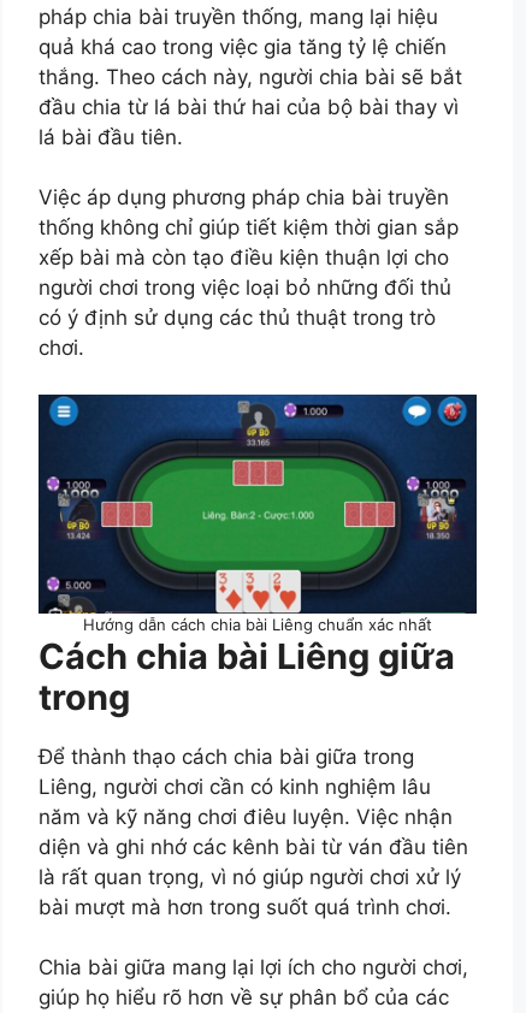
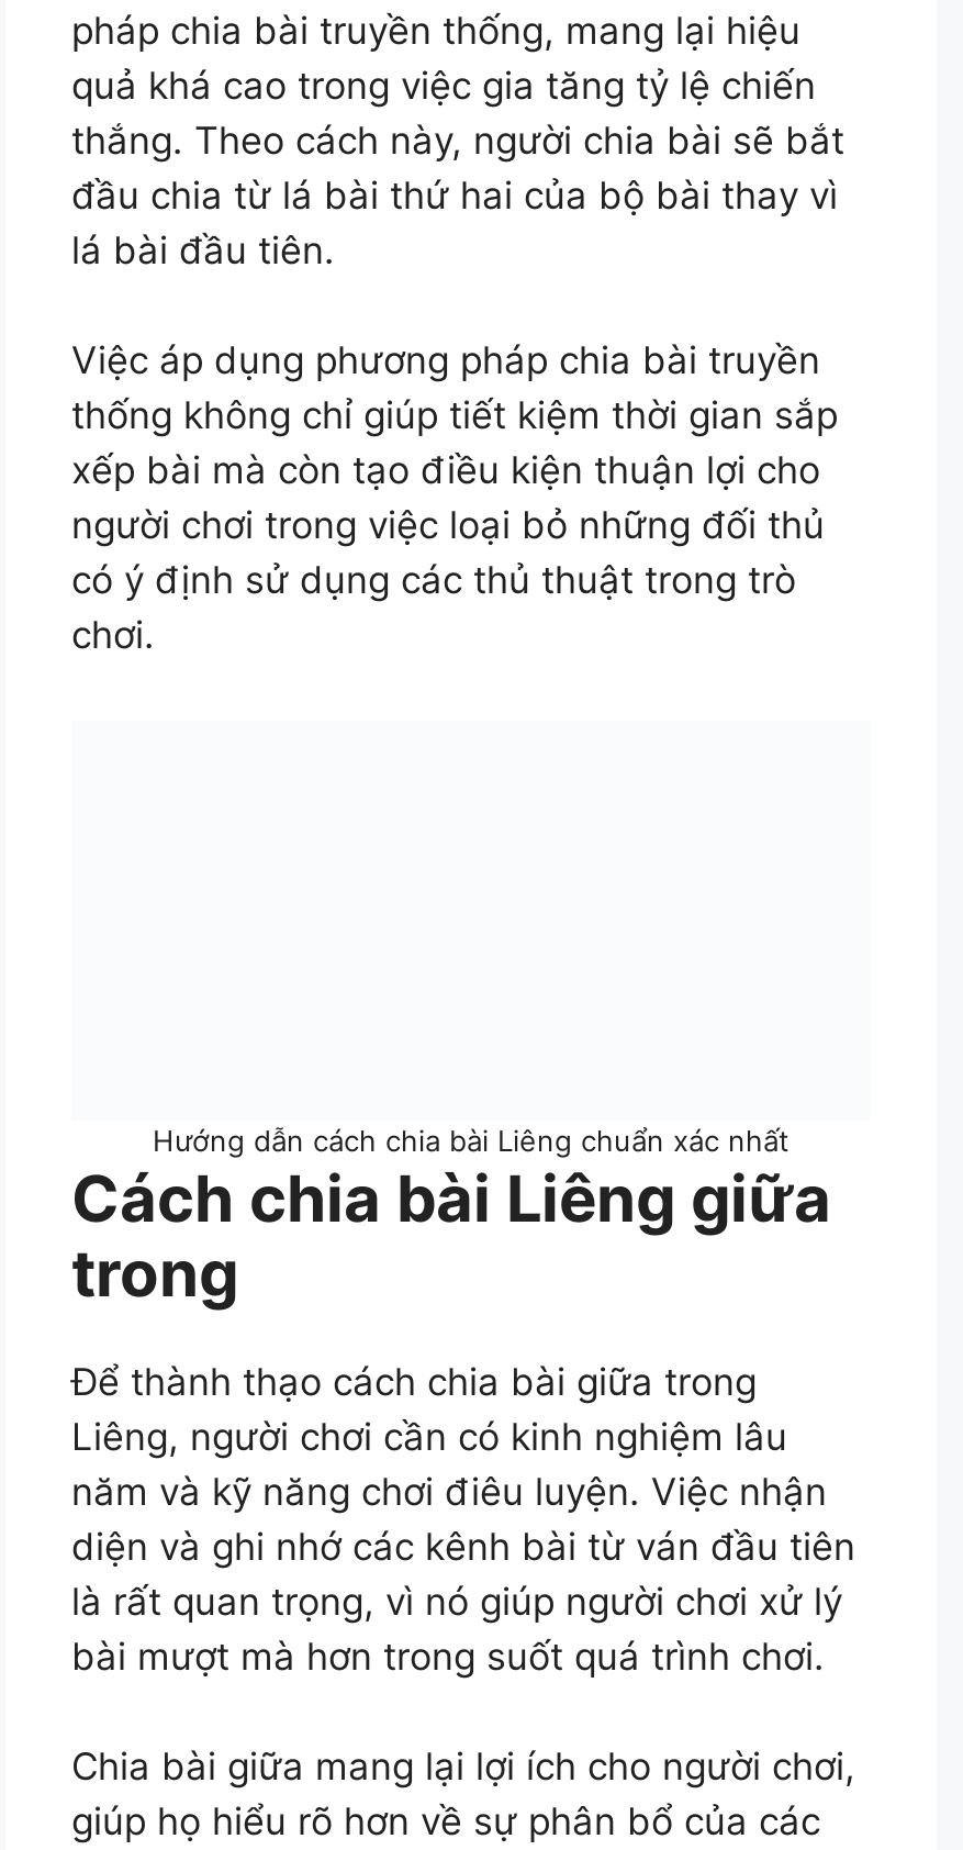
- [image]
